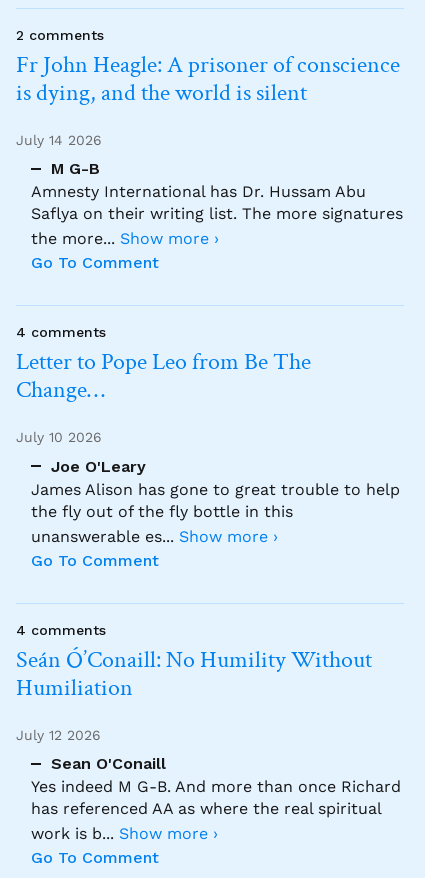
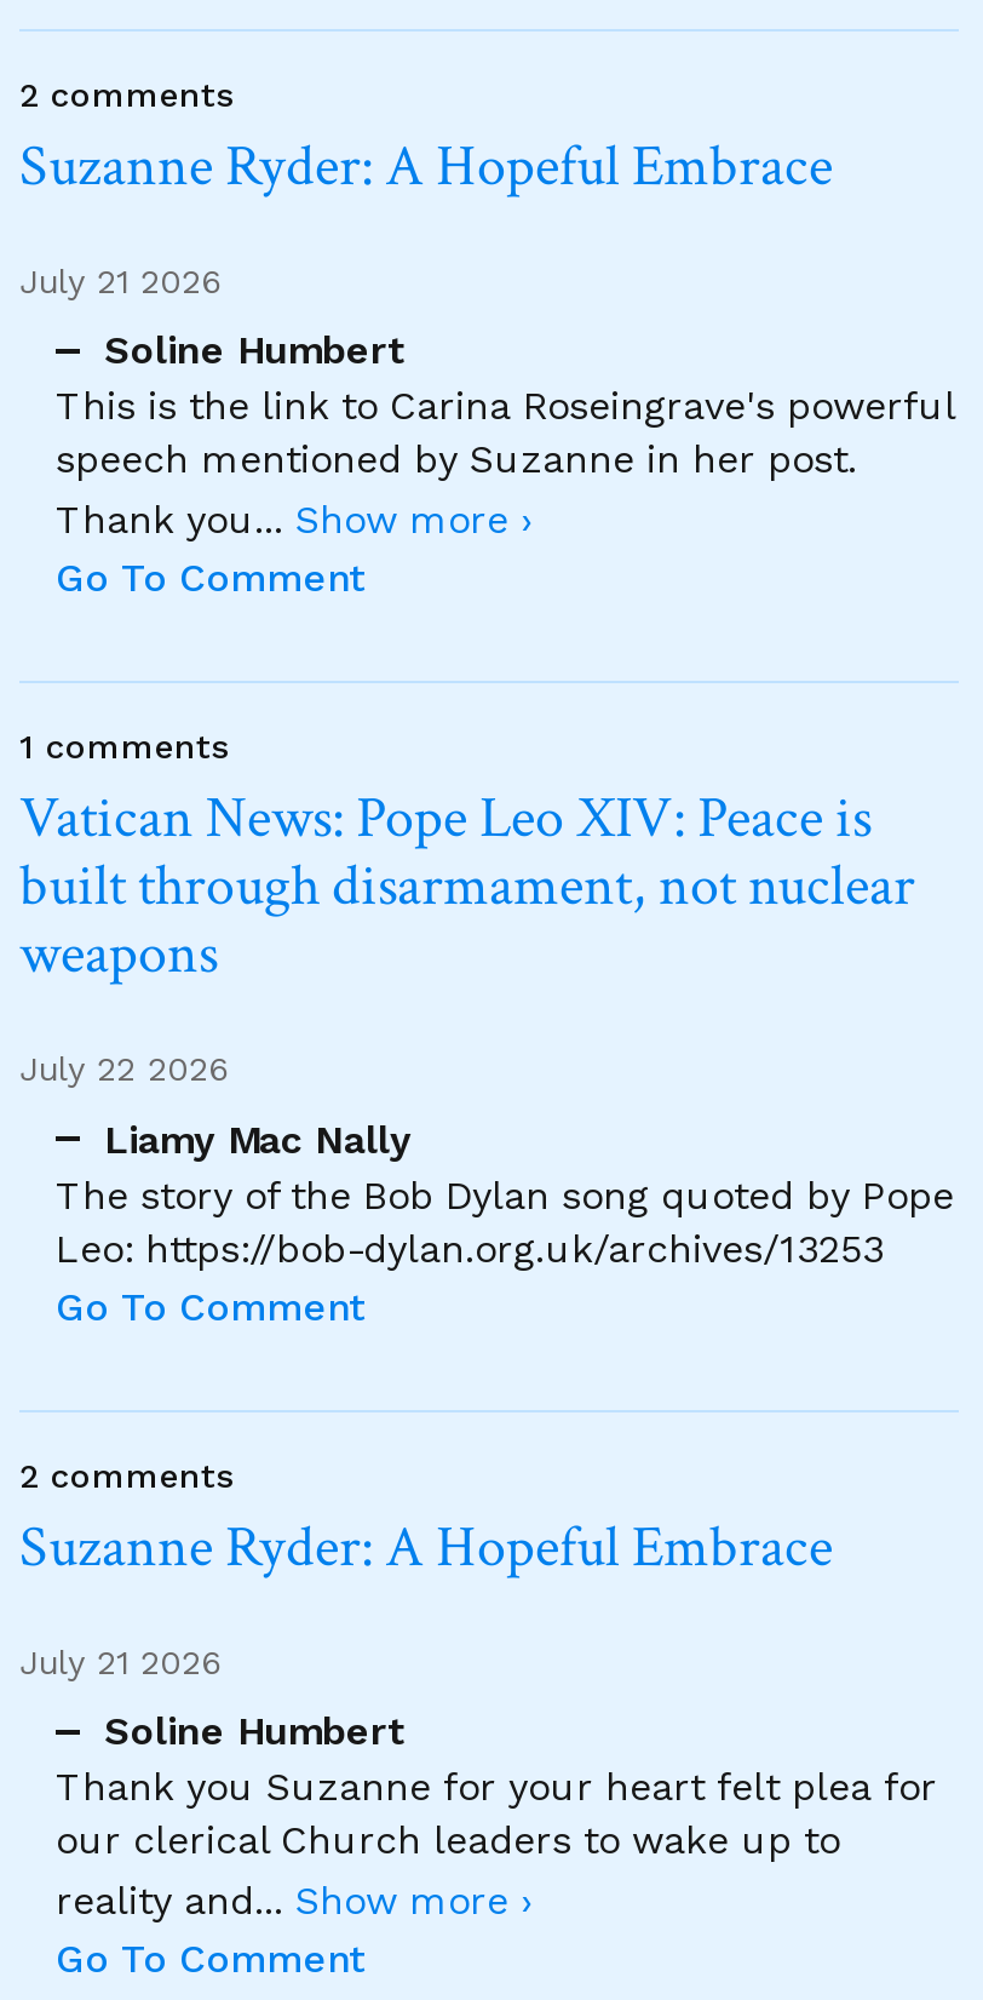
- Fr John Heagle: A prisoner of conscience
- is dying, and the world is silent
+ Suzanne Ryder: A Hopeful Embrace

- July 14 2026
+ July 21 2026

- M G-B
- Amnesty International has Dr. Hussam Abu
- Saflya on their writing list. The more signatures
- the more... Show more ›
+ Soline Humbert
+ This is the link to Carina Roseingrave's powerful
+ speech mentioned by Suzanne in her post.
+ Thank you... Show more ›

- 4 comments
- Letter to Pope Leo from Be The
- Change…
+ 1 comments
+ Vatican News: Pope Leo XIV: Peace is
+ built through disarmament, not nuclear
+ weapons

- July 10 2026
+ July 22 2026

- Joe O'Leary
- James Alison has gone to great trouble to help
- the fly out of the fly bottle in this
- unanswerable es... Show more ›
+ Liamy Mac Nally
+ The story of the Bob Dylan song quoted by Pope
+ Leo: https://bob-dylan.org.uk/archives/13253

- 4 comments
- Seán Ó’Conaill: No Humility Without
- Humiliation
+ 2 comments
+ Suzanne Ryder: A Hopeful Embrace

- July 12 2026
+ July 21 2026

- Sean O'Conaill
- Yes indeed M G-B. And more than once Richard
- has referenced AA as where the real spiritual
- work is b... Show more ›
+ Soline Humbert
+ Thank you Suzanne for your heart felt plea for
+ our clerical Church leaders to wake up to
+ reality and... Show more ›
